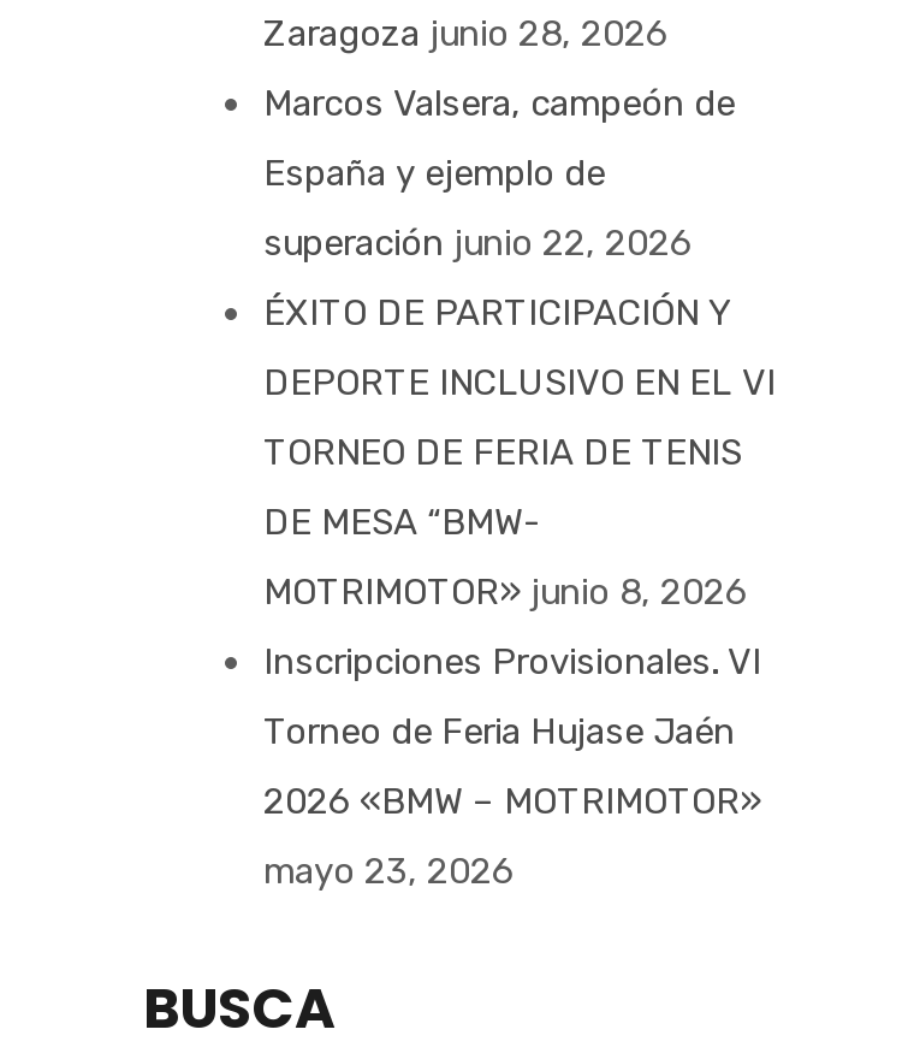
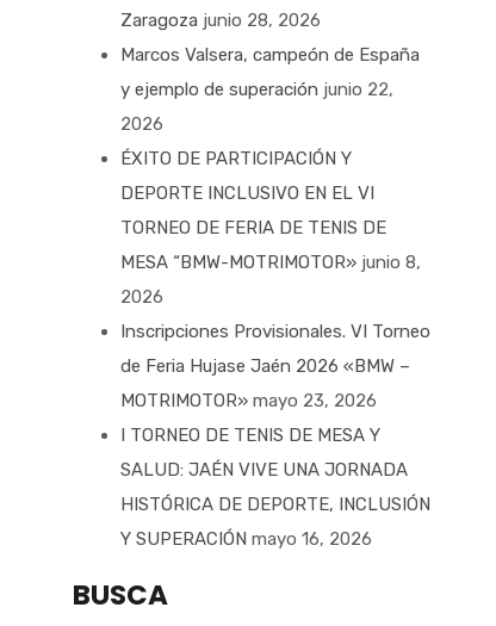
- TORNEO DE FERIA DE TENIS
- DE MESA “BMW-
- MOTRIMOTOR» junio 8, 2026
- Inscripciones Provisionales. VI
- Torneo de Feria Hujase Jaén
- 2026 «BMW – MOTRIMOTOR»
- mayo 23, 2026
+ TORNEO DE FERIA DE TENIS DE
+ MESA “BMW-MOTRIMOTOR» junio 8,
+ 2026
+ Inscripciones Provisionales. VI Torneo
+ de Feria Hujase Jaén 2026 «BMW –
+ MOTRIMOTOR» mayo 23, 2026
+ I TORNEO DE TENIS DE MESA Y
+ SALUD: JAÉN VIVE UNA JORNADA
+ HISTÓRICA DE DEPORTE, INCLUSIÓN
+ Y SUPERACIÓN mayo 16, 2026
